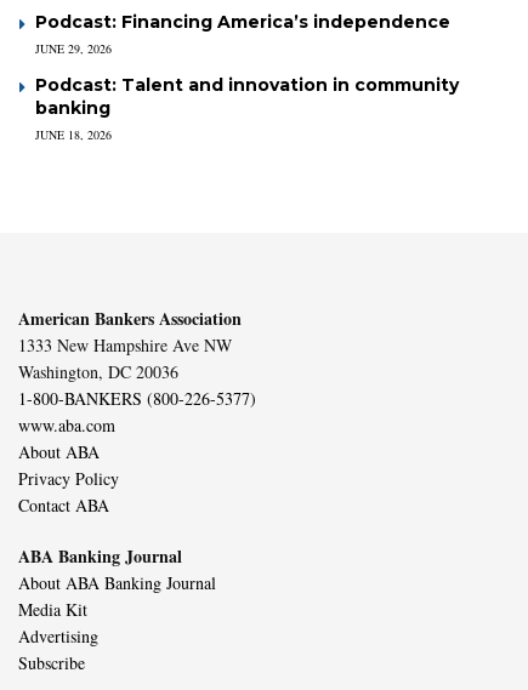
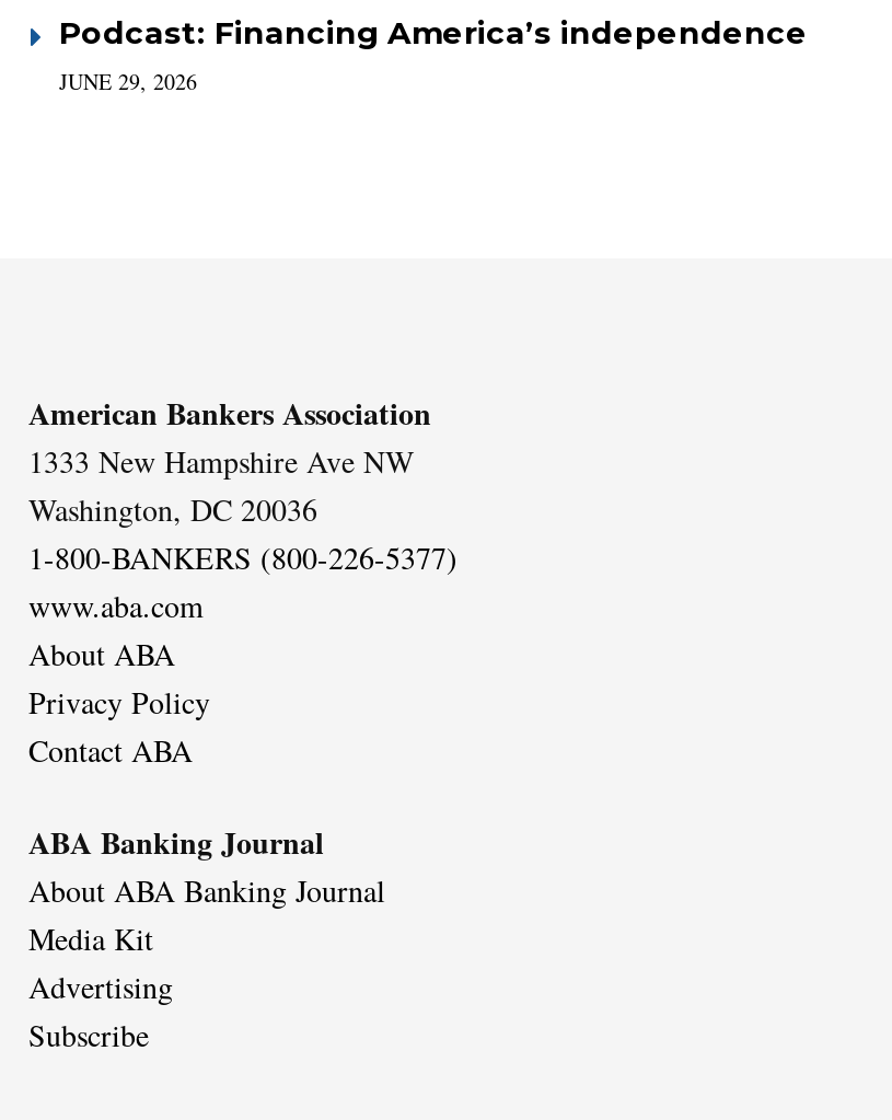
- Podcast: Talent and innovation in community
- banking
- JUNE 18, 2026
